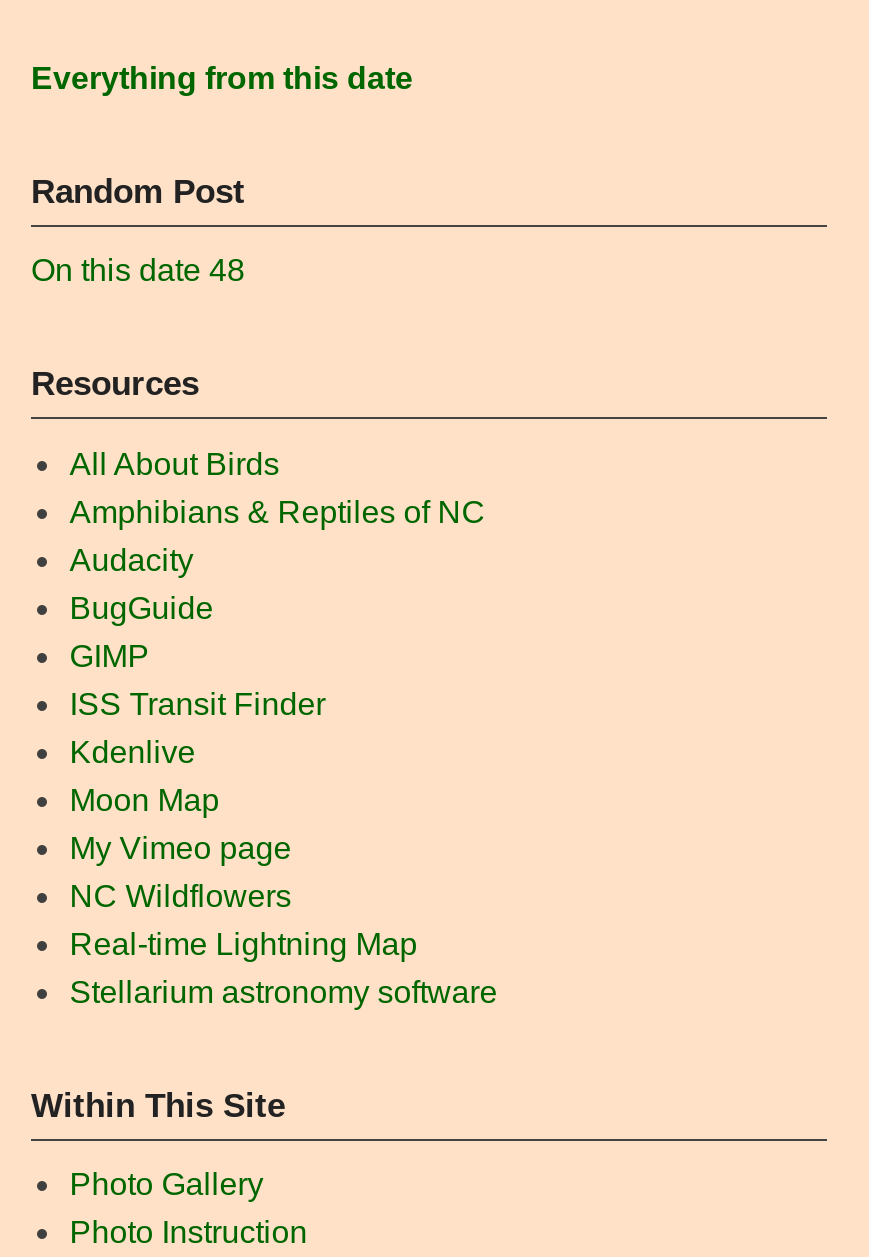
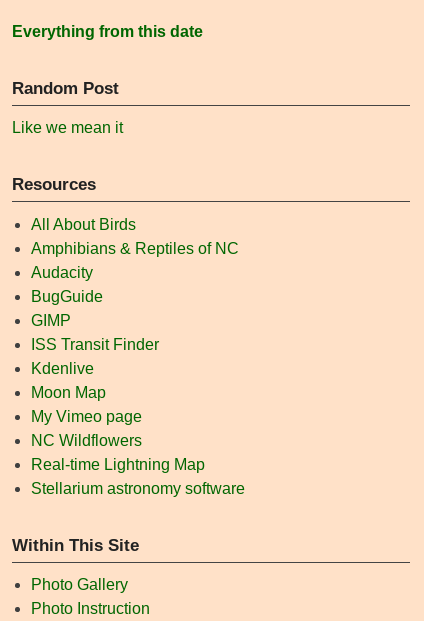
- On this date 48
+ Like we mean it
